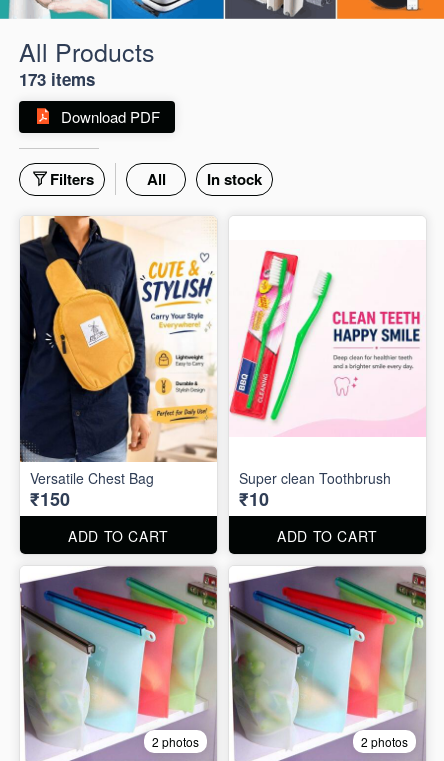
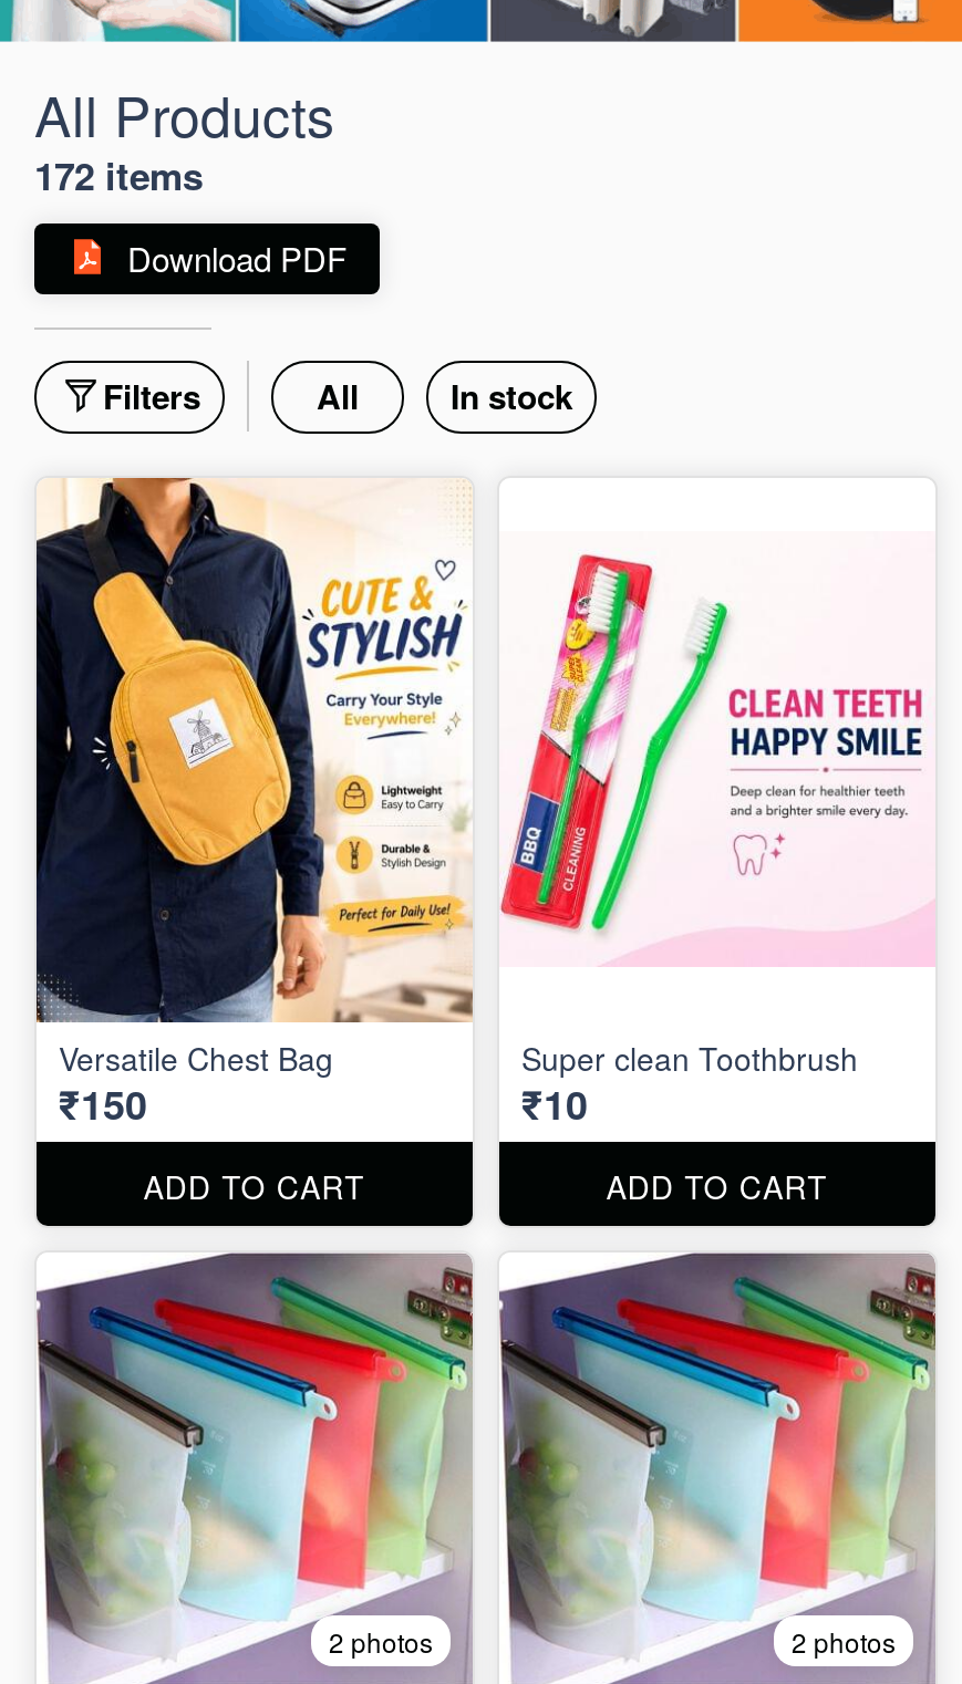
- 173 items
+ 172 items
